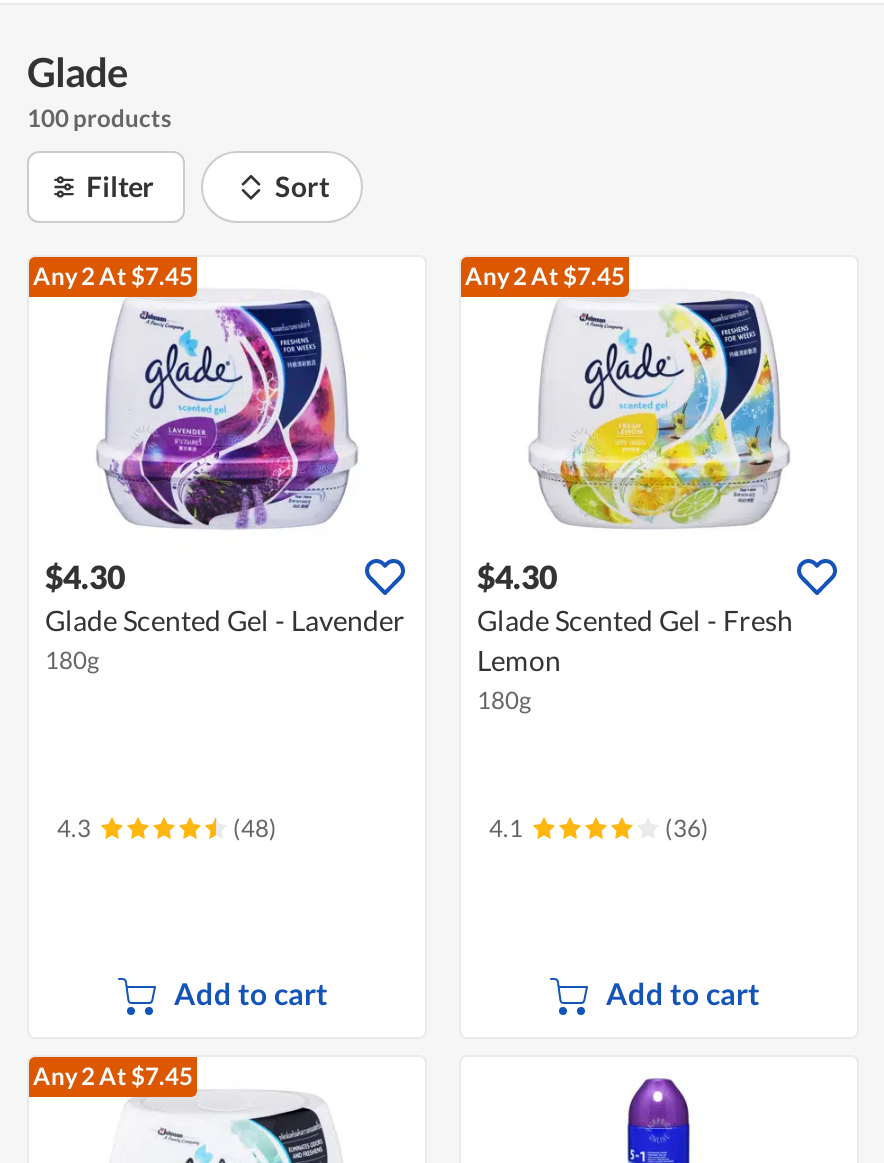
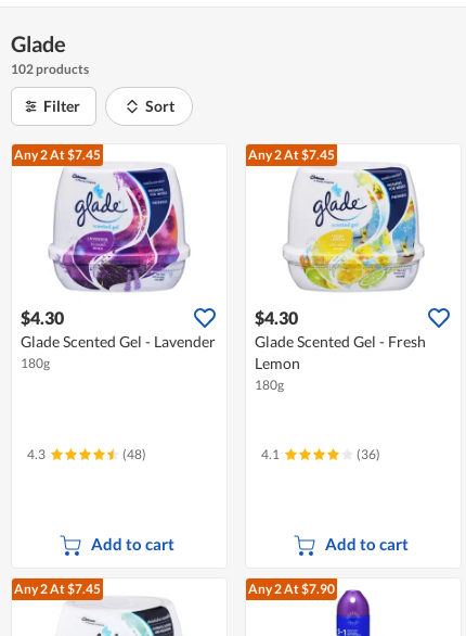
- 100 products
+ 102 products

+ Any 2At $7.90
